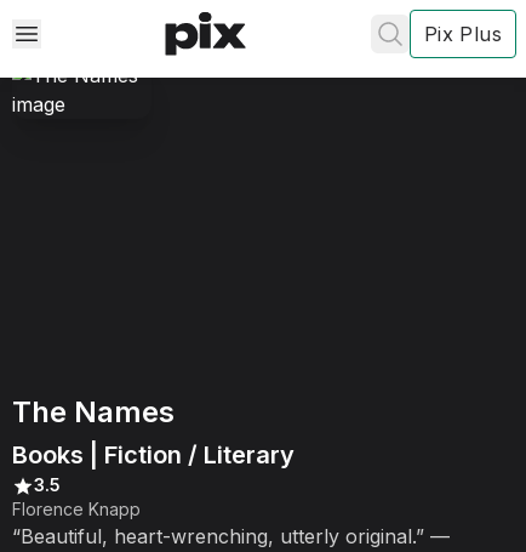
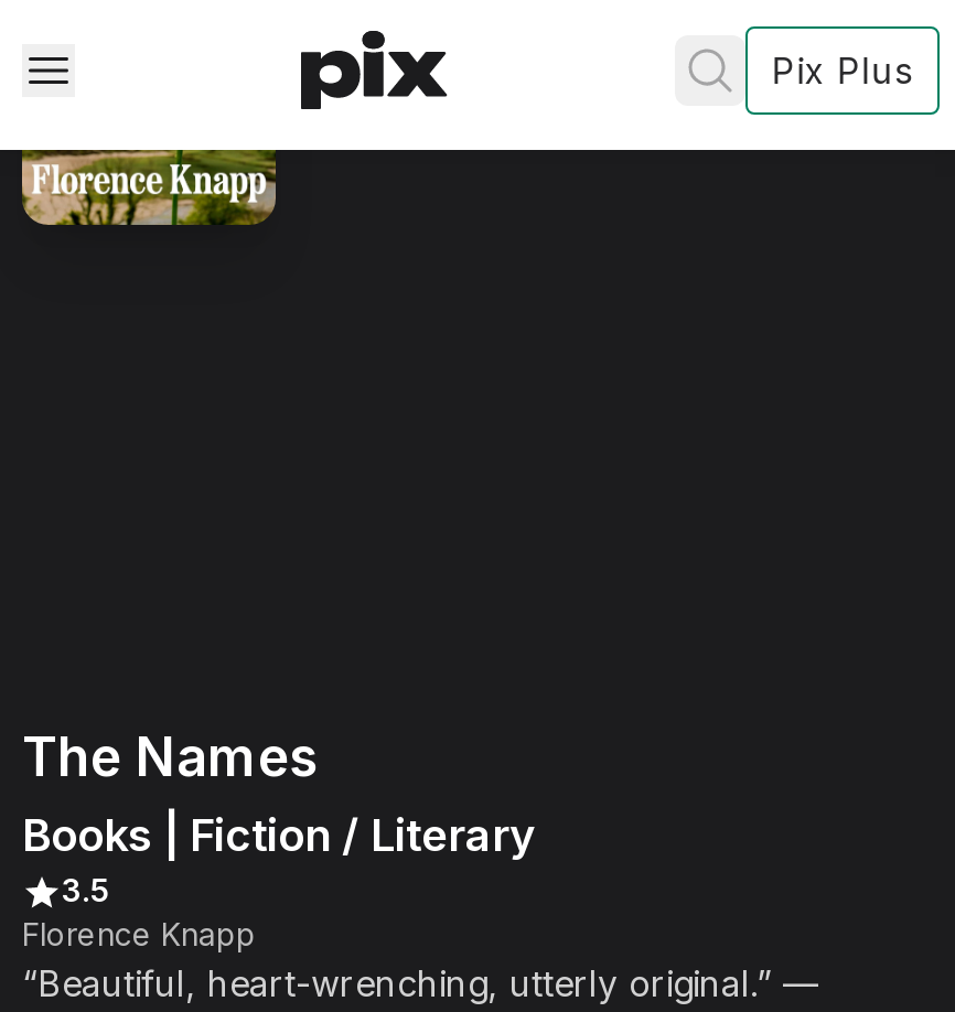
- [image]
+ [image]
